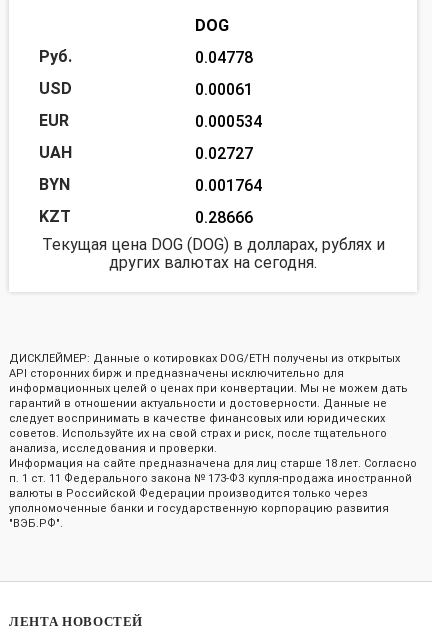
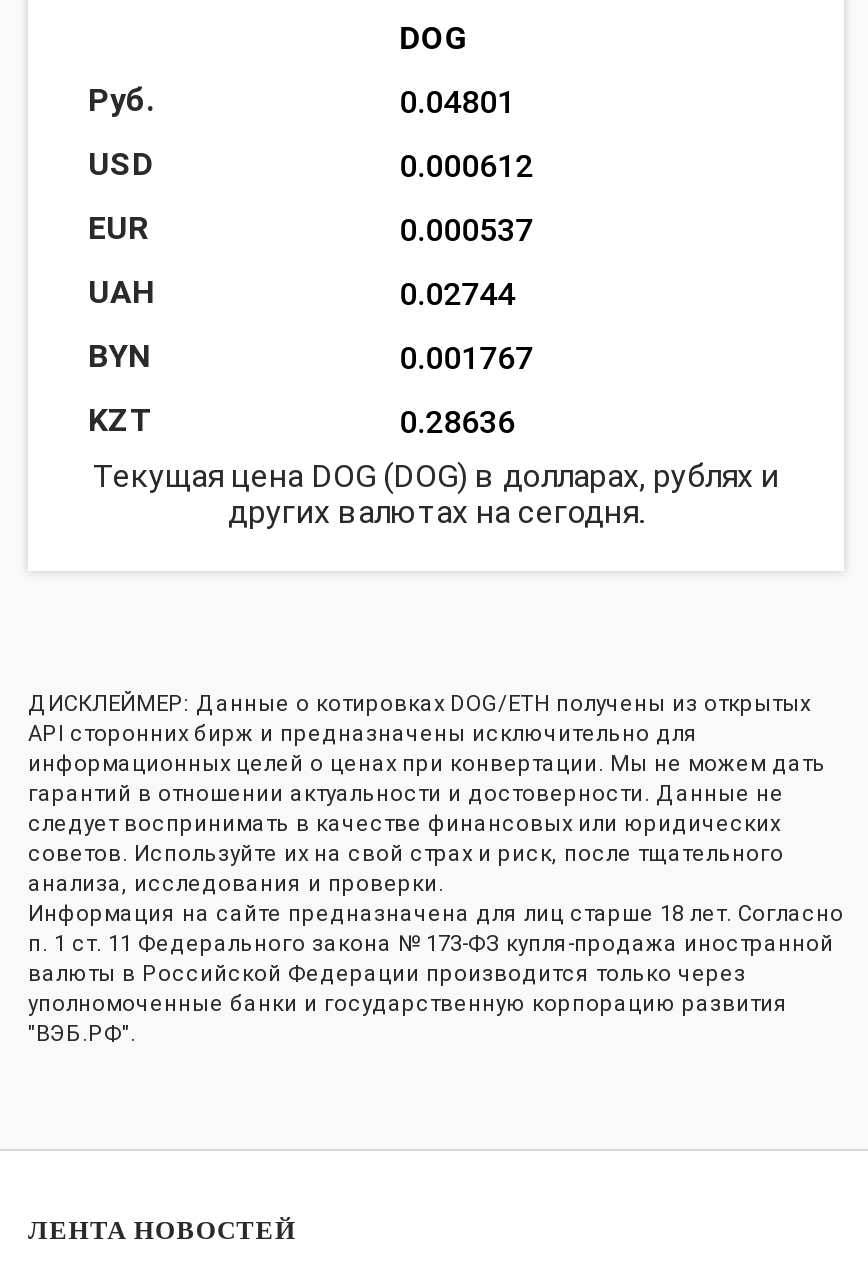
- 0.04778
+ 0.04801

- 0.00061
+ 0.000612

- 0.000534
+ 0.000537

- 0.02727
+ 0.02744

- 0.001764
+ 0.001767

- 0.28666
+ 0.28636
